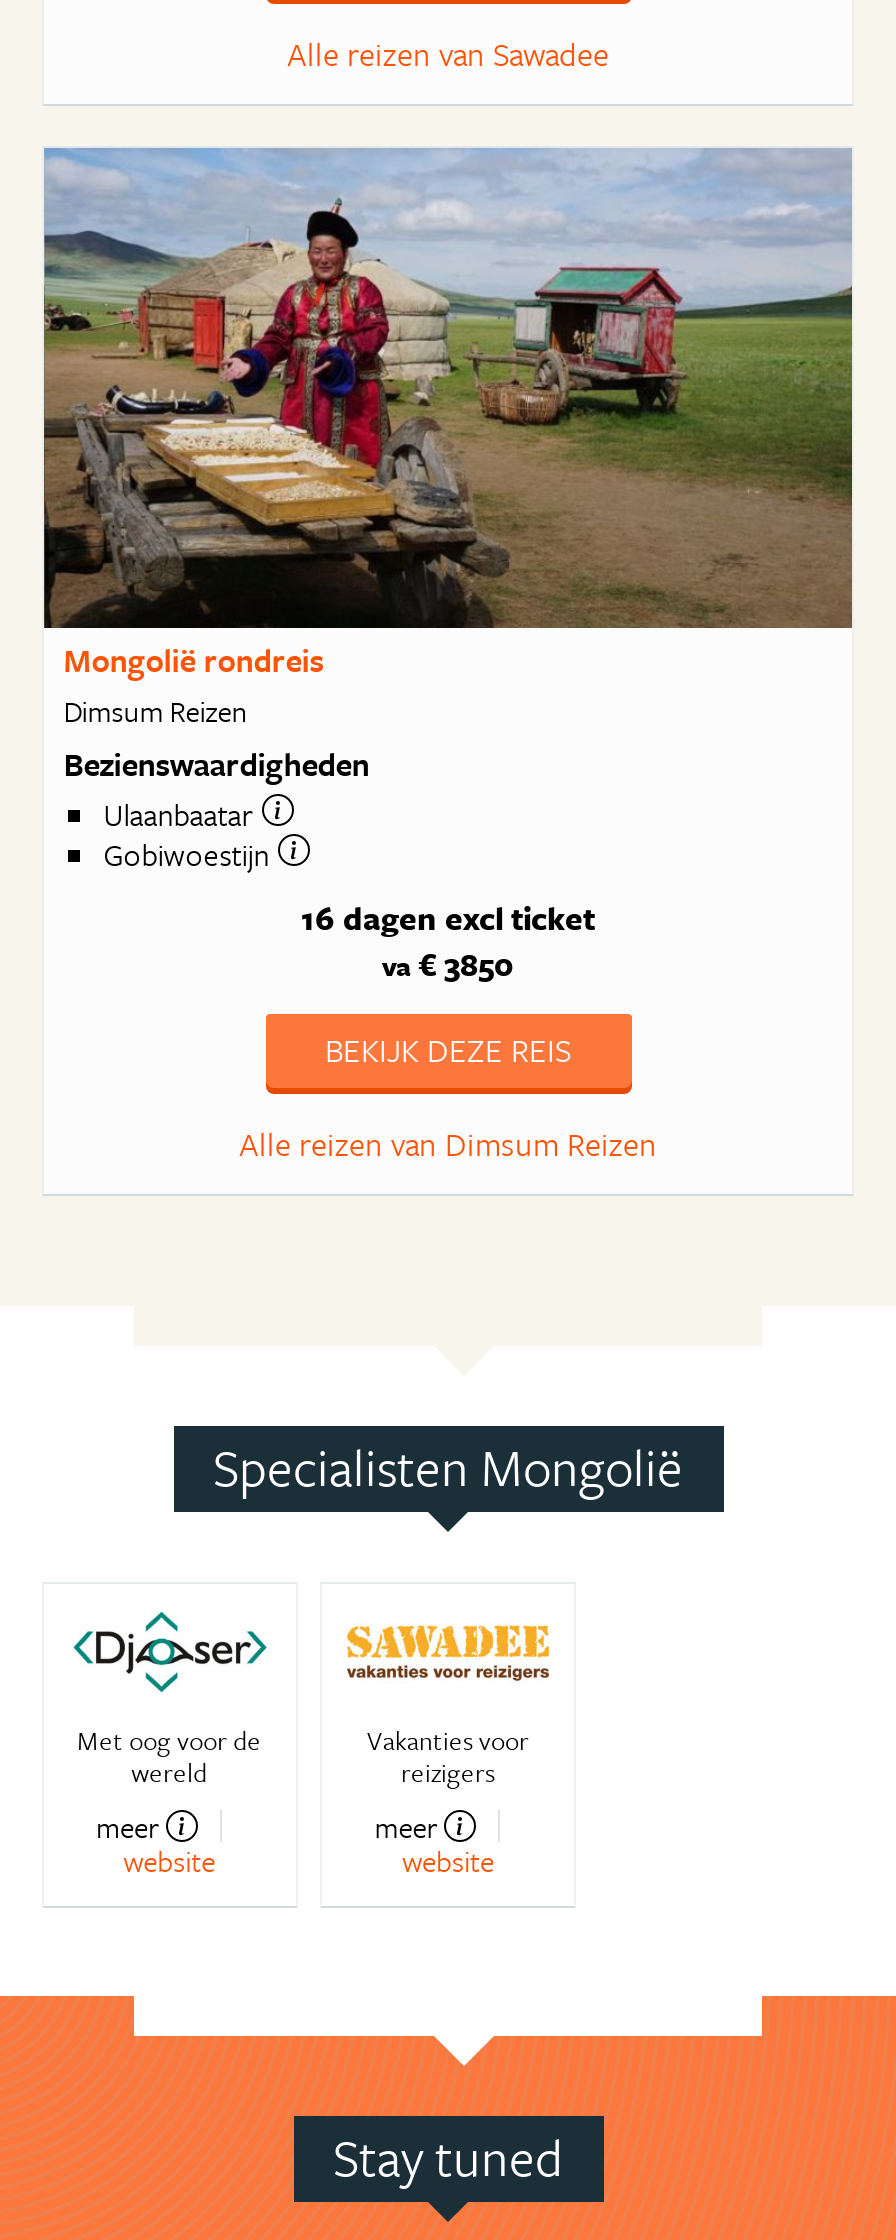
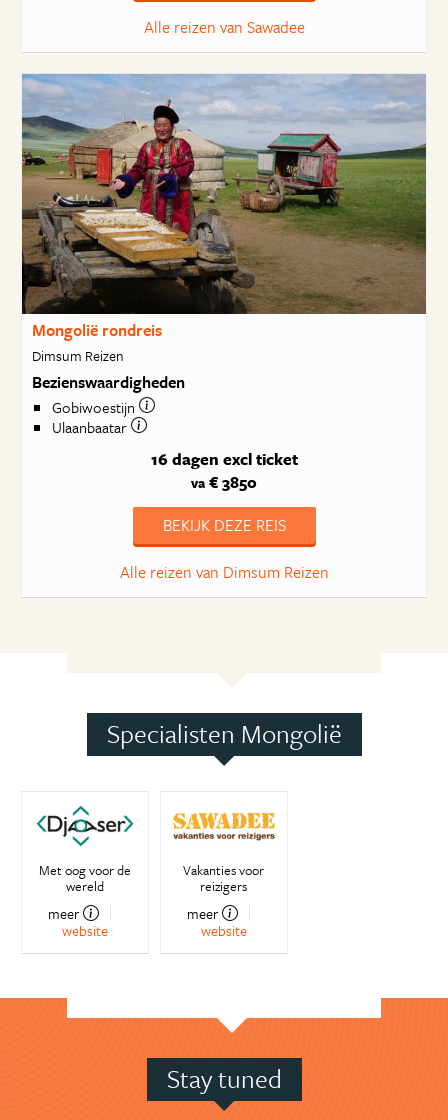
moved down: Ulaanbaatar

moved up: Gobiwoestijn
